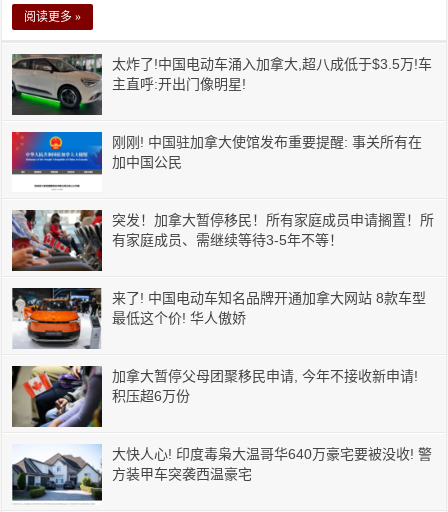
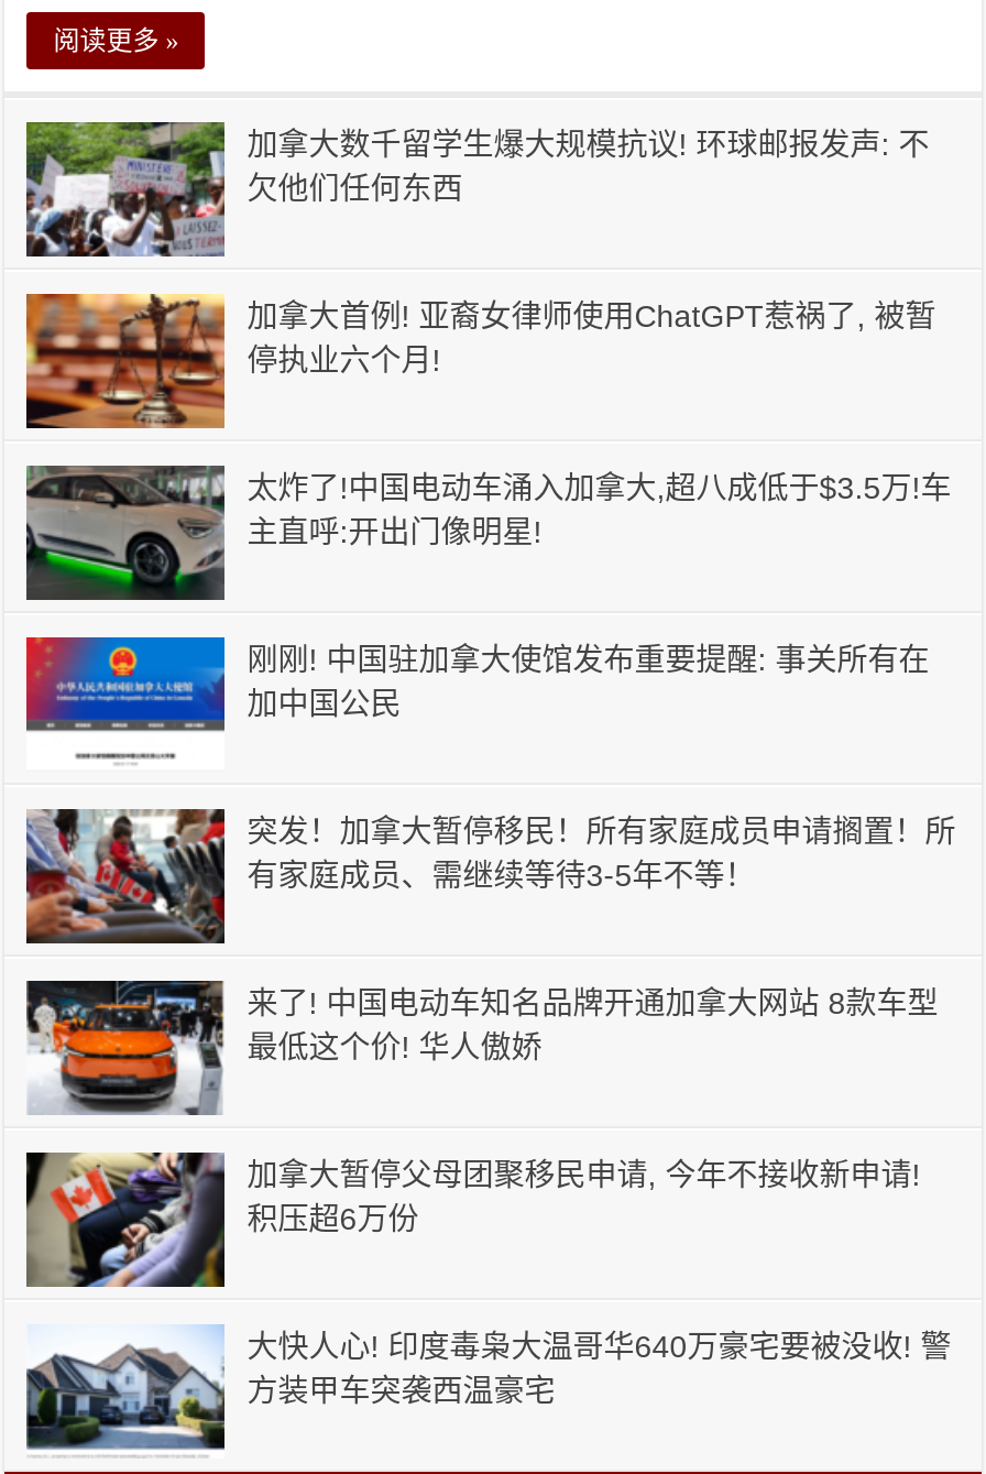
+ [image]
+ 加拿大首例! 亚裔女律师使用ChatGPT惹祸了, 被暂
+ 停执业六个月!

+ [image]
+ 加拿大数千留学生爆大规模抗议! 环球邮报发声: 不
+ 欠他们任何东西
